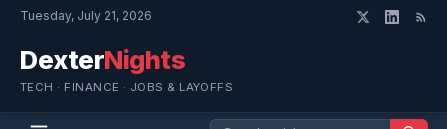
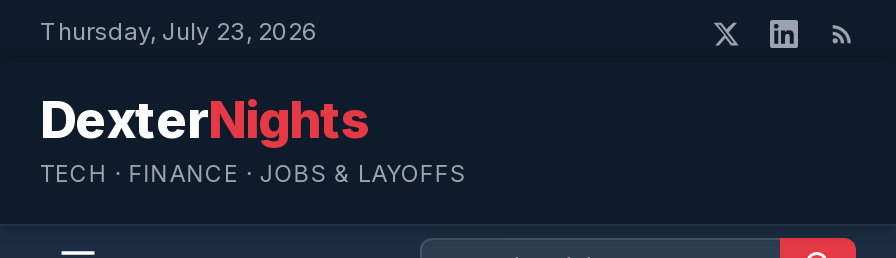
- Tuesday, July 21, 2026
+ Thursday, July 23, 2026
